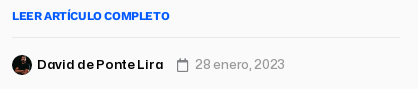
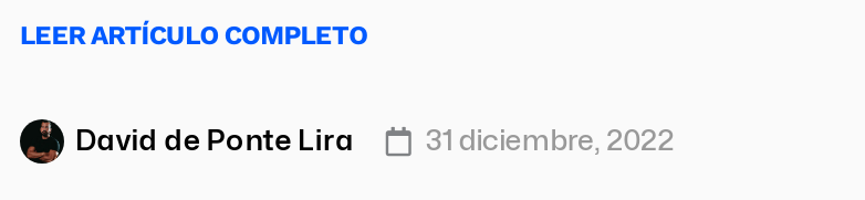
- 28 enero, 2023
+ 31 diciembre, 2022
